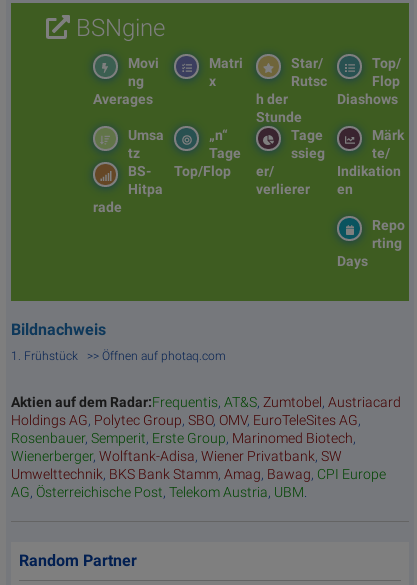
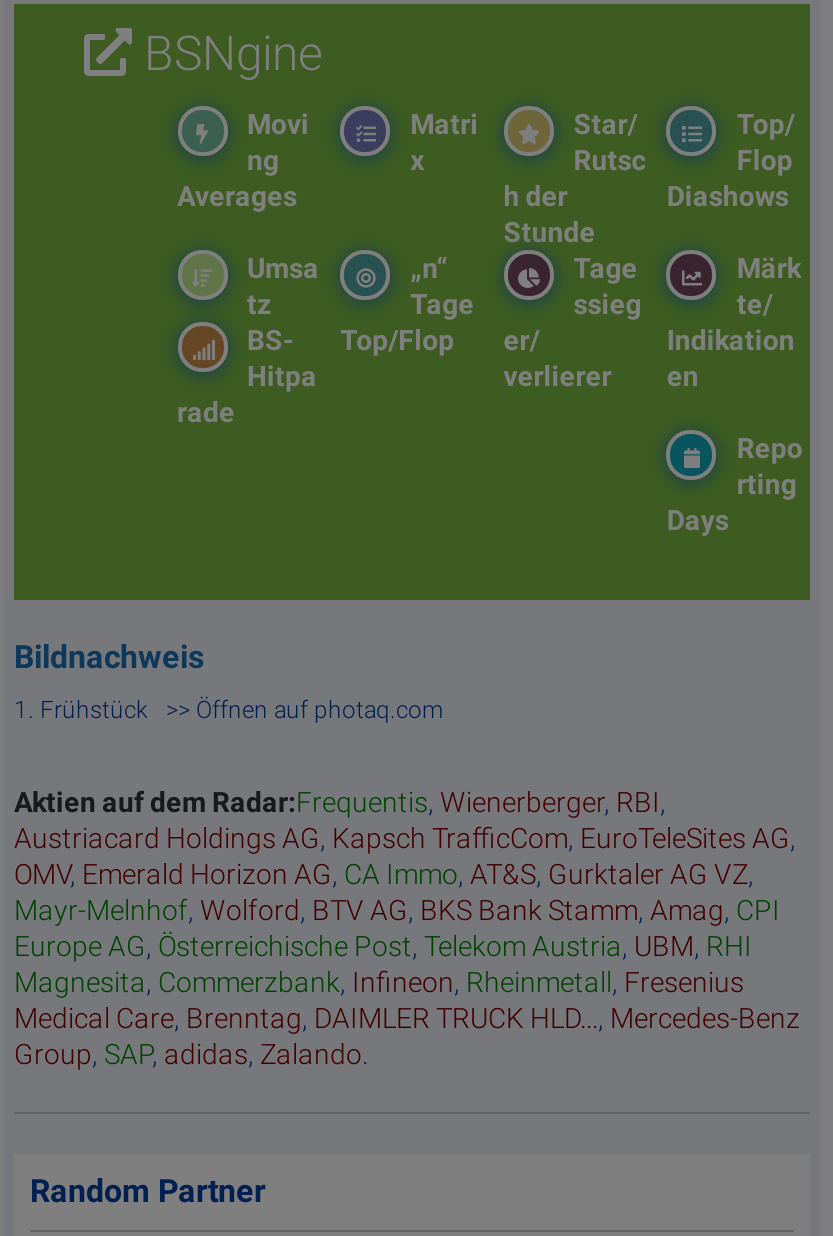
- Aktien auf dem Radar:Frequentis, AT&S, Zumtobel, Austriacard
- Holdings AG, Polytec Group, SBO, OMV, EuroTeleSites AG,
- Rosenbauer, Semperit, Erste Group, Marinomed Biotech,
- Wienerberger, Wolftank-Adisa, Wiener Privatbank, SW
- Umwelttechnik, BKS Bank Stamm, Amag, Bawag, CPI Europe
- AG, Österreichische Post, Telekom Austria, UBM.
+ Aktien auf dem Radar:Frequentis, Wienerberger, RBI,
+ Austriacard Holdings AG, Kapsch TrafficCom, EuroTeleSites AG,
+ OMV, Emerald Horizon AG, CA Immo, AT&S, Gurktaler AG VZ,
+ Mayr-Melnhof, Wolford, BTV AG, BKS Bank Stamm, Amag, CPI
+ Europe AG, Österreichische Post, Telekom Austria, UBM, RHI
+ Magnesita, Commerzbank, Infineon, Rheinmetall, Fresenius
+ Medical Care, Brenntag, DAIMLER TRUCK HLD..., Mercedes-Benz
+ Group, SAP, adidas, Zalando.
